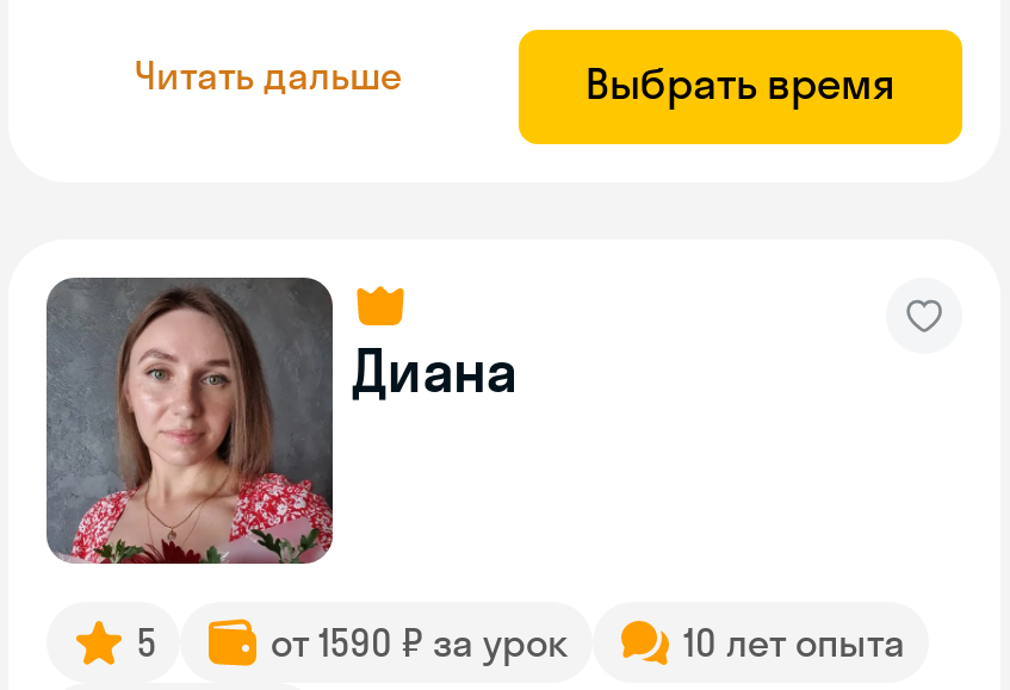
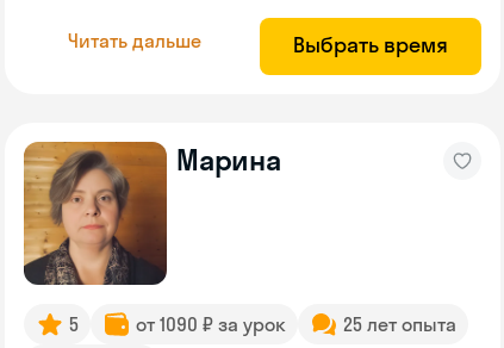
- [image]
- Диана
+ [image]
+ Марина

- от 1590 ₽ за урок
- 10 лет опыта
+ от 1090 ₽ за урок
+ 25 лет опыта
